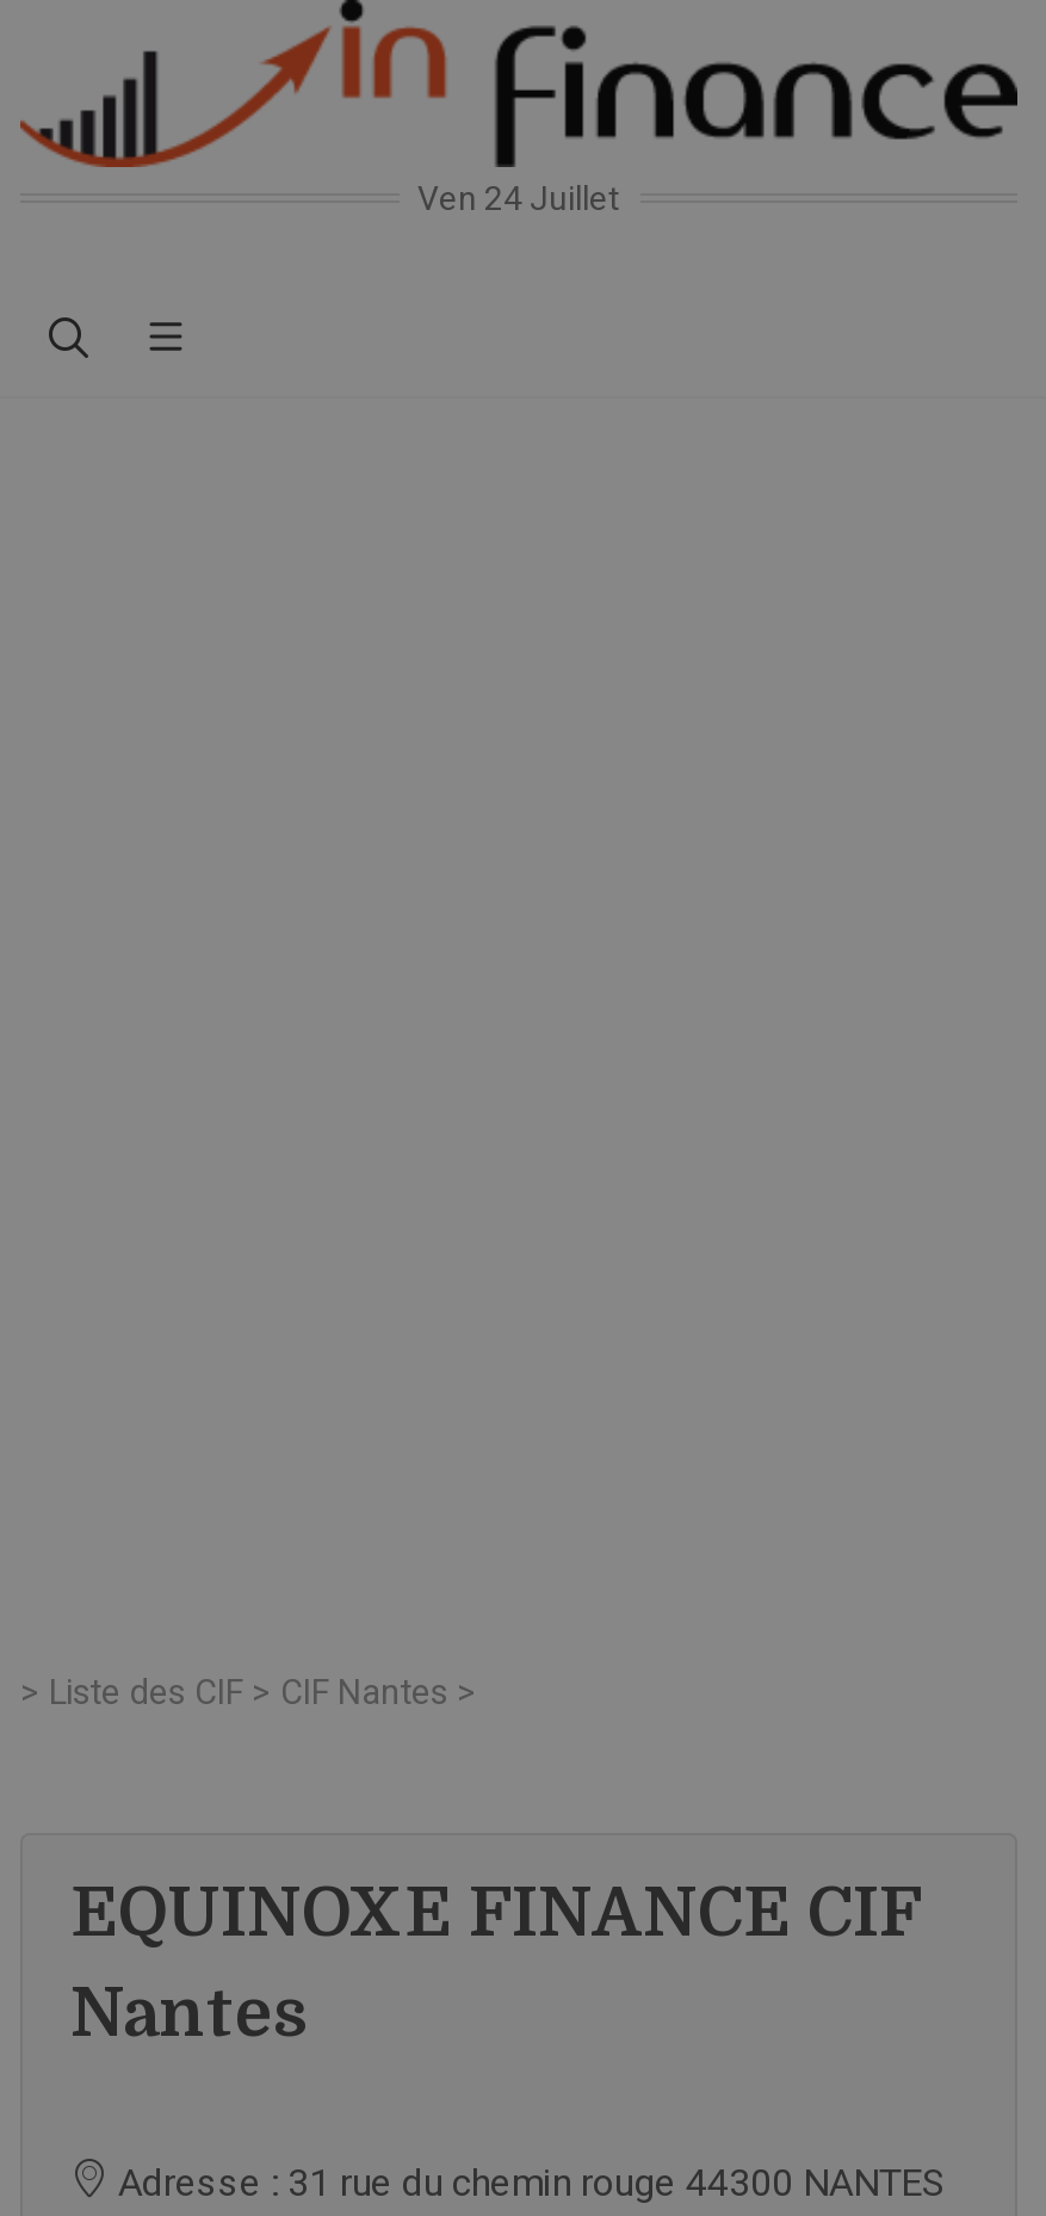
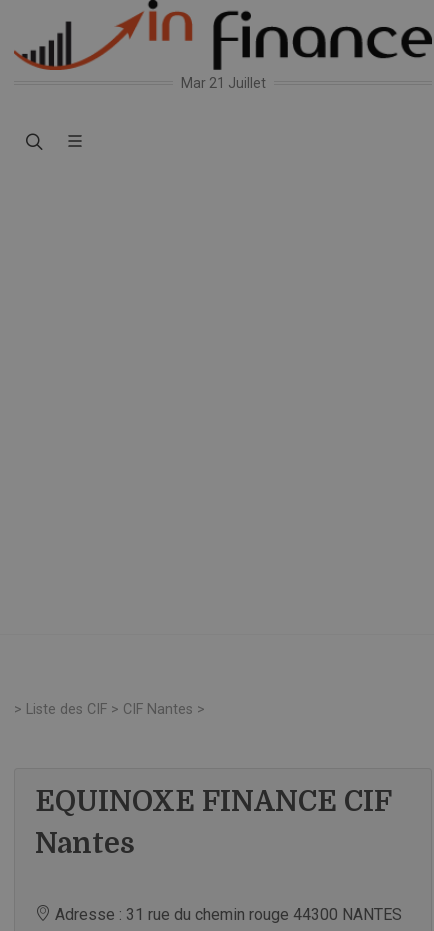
- Ven 24 Juillet
+ Mar 21 Juillet
